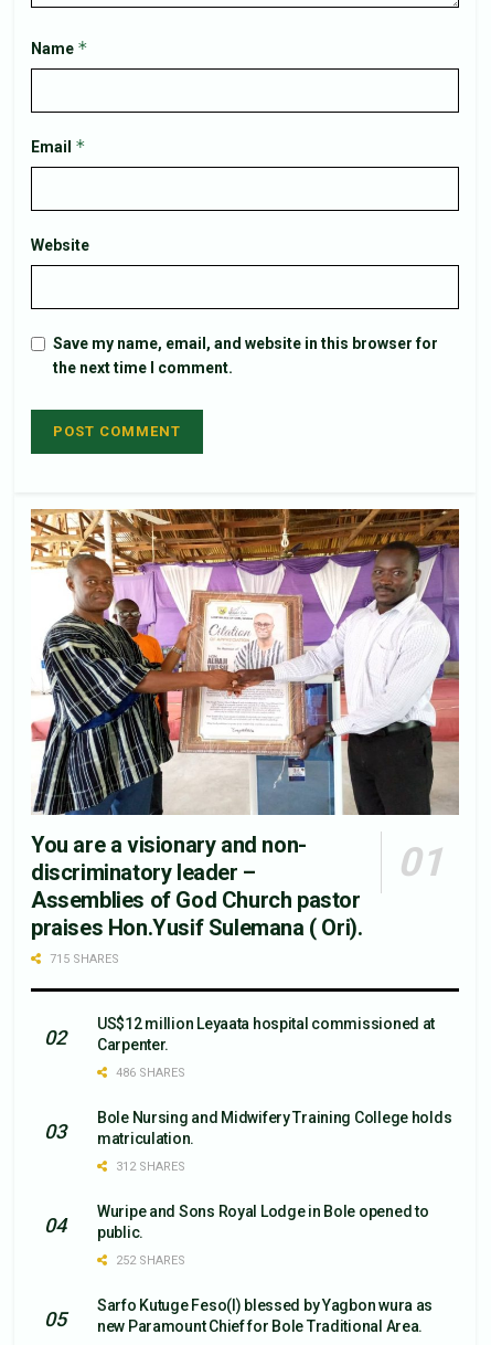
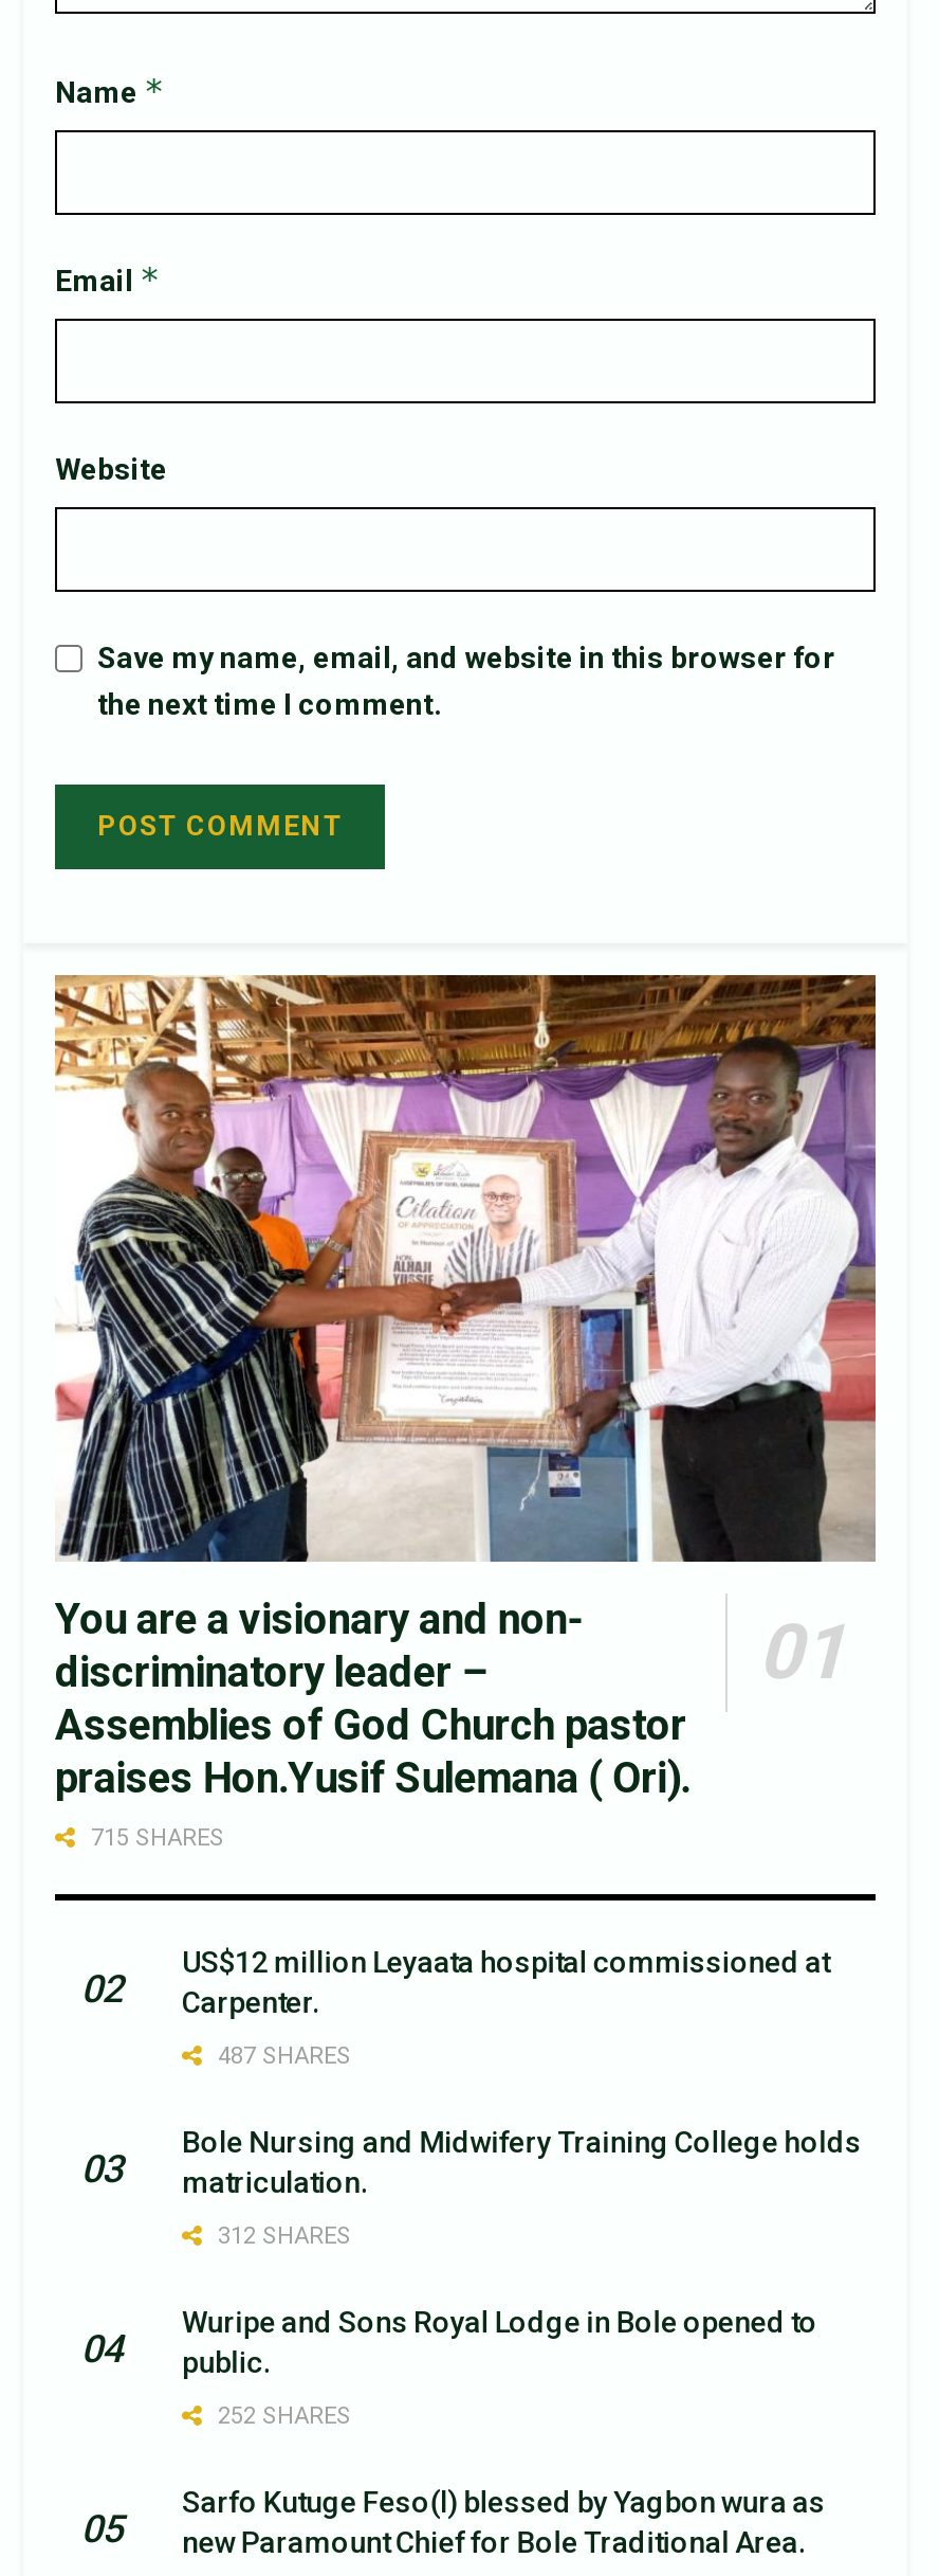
- 486 SHARES
+ 487 SHARES
